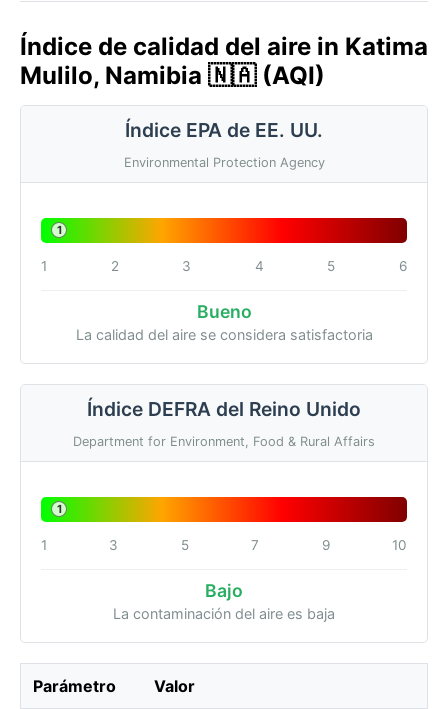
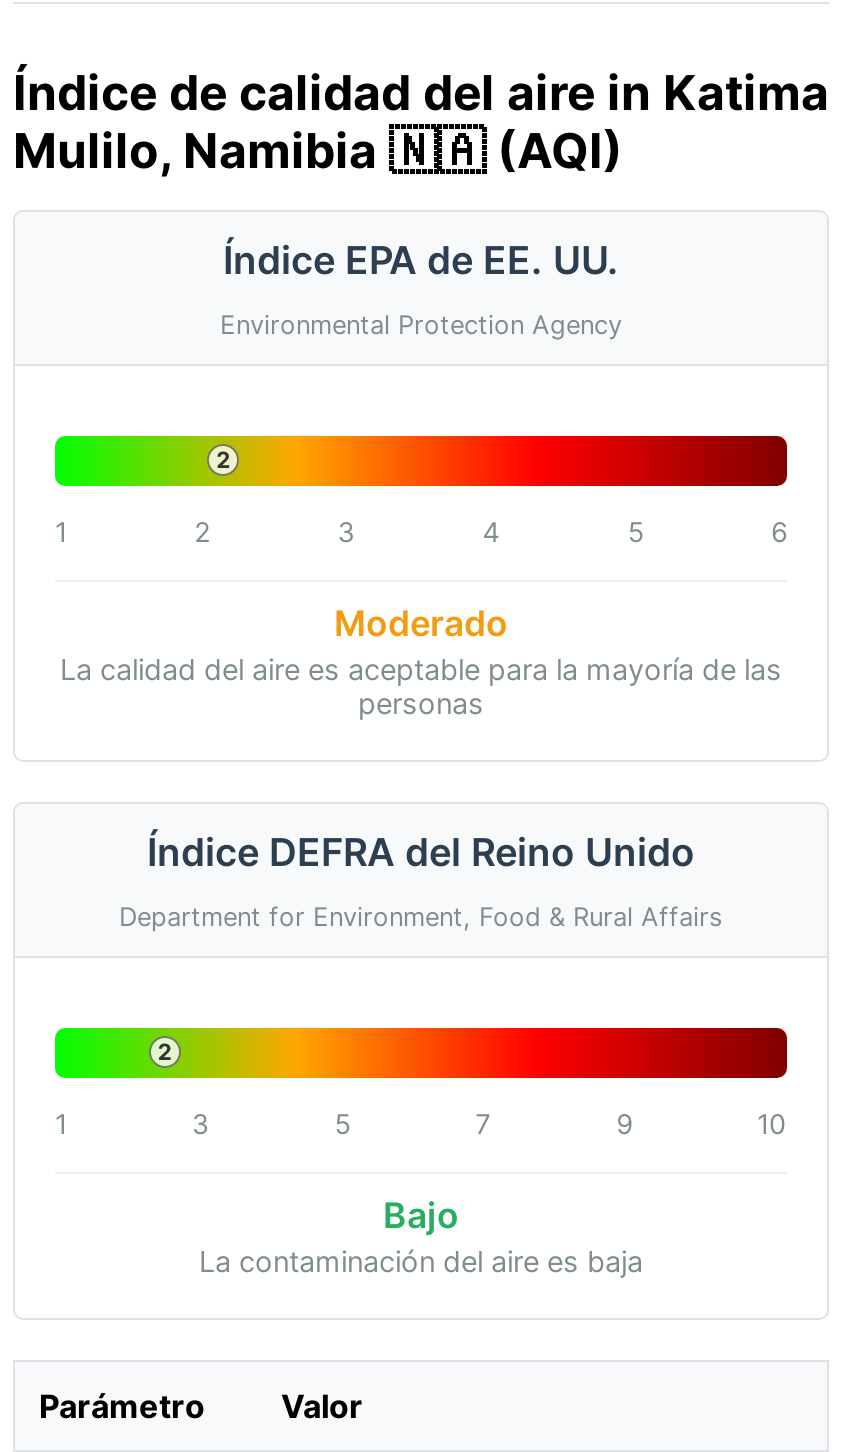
- 1
+ 2

- Bueno
- La calidad del aire se considera satisfactoria
+ Moderado
+ La calidad del aire es aceptable para la mayoría de las
+ personas

- 1
+ 2
